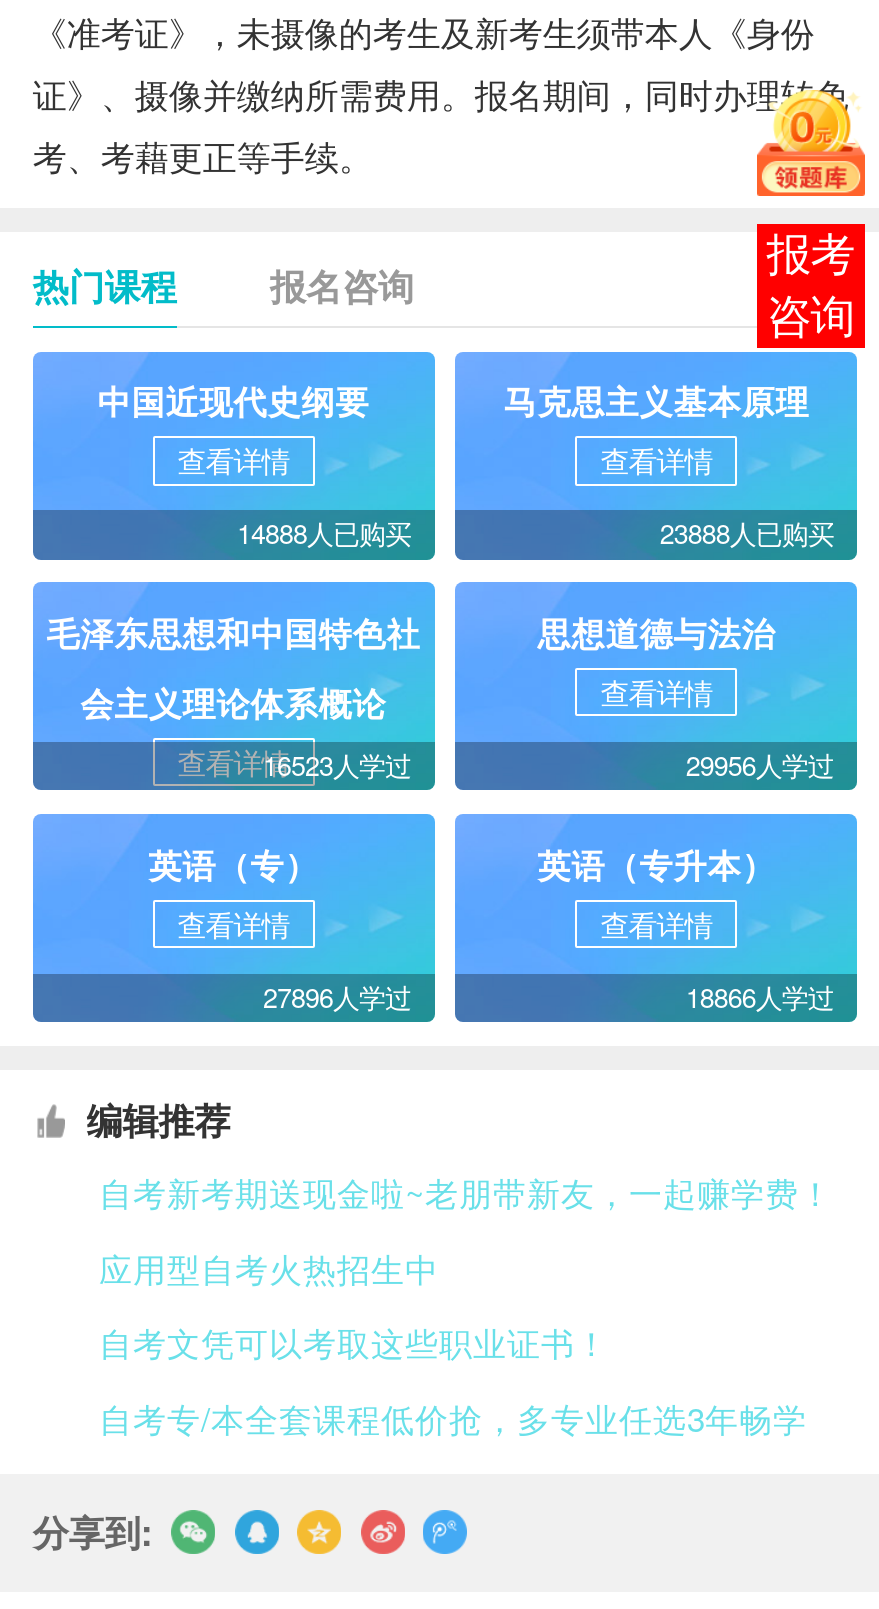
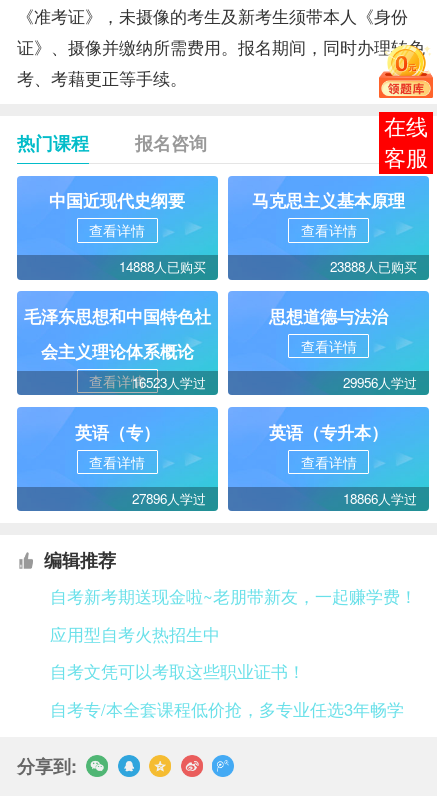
- 报考
- 咨询
+ 在线
+ 客服
